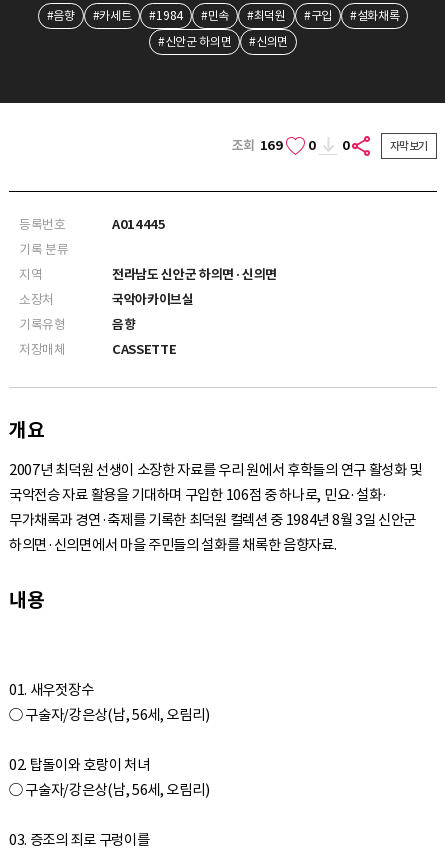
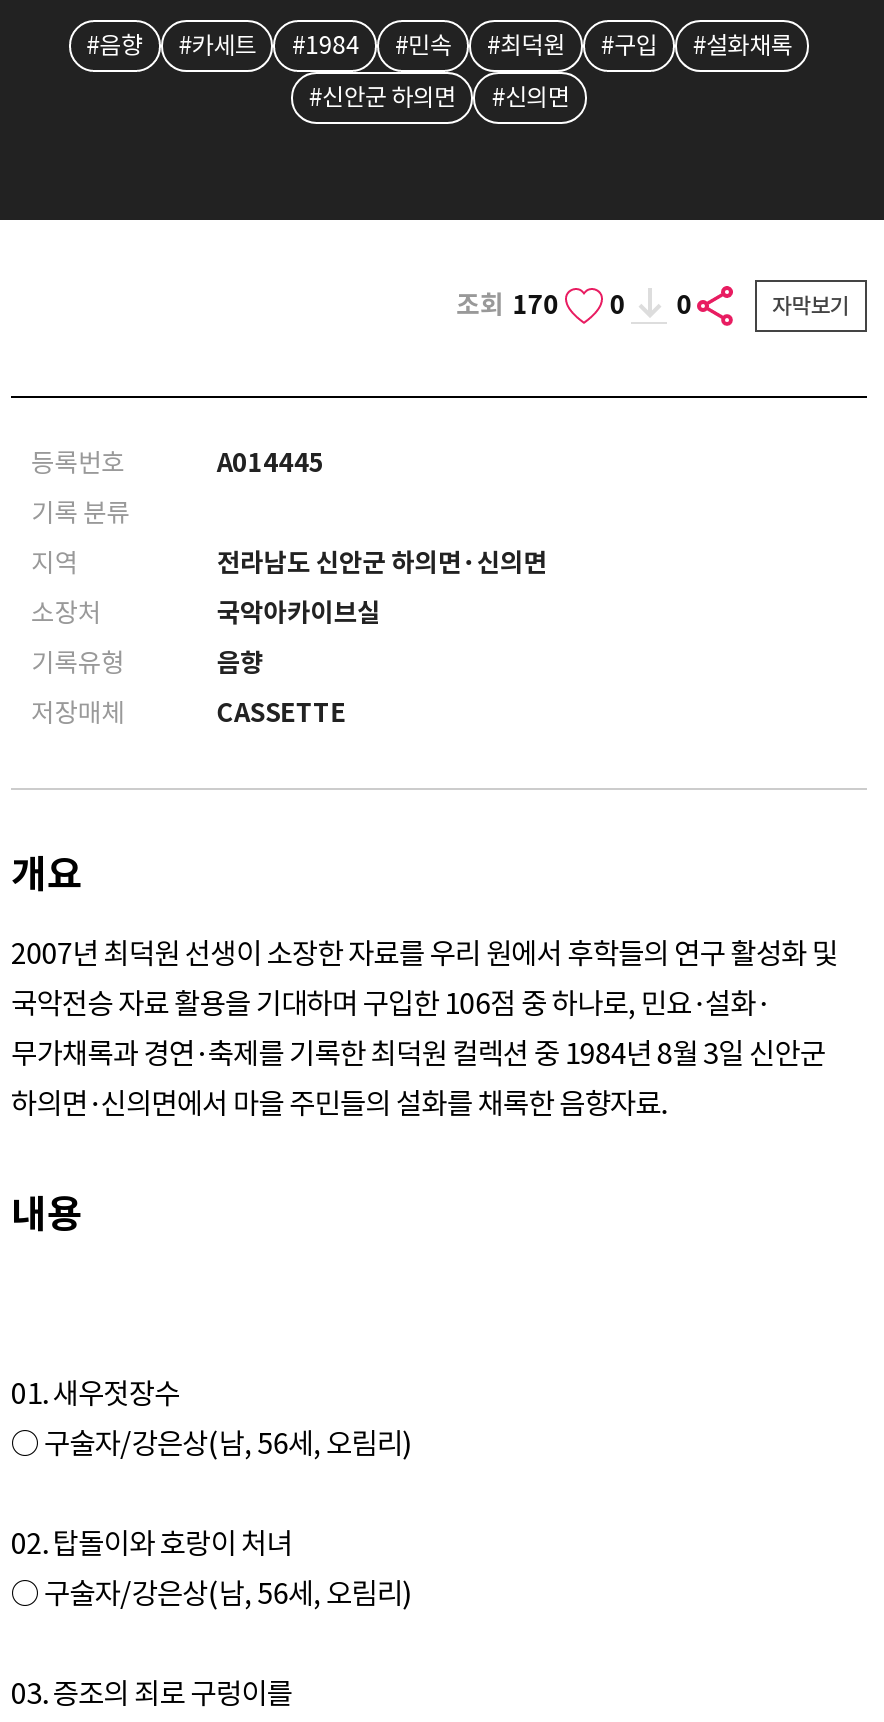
- 조회 169 0 0
+ 조회 170 0 0
